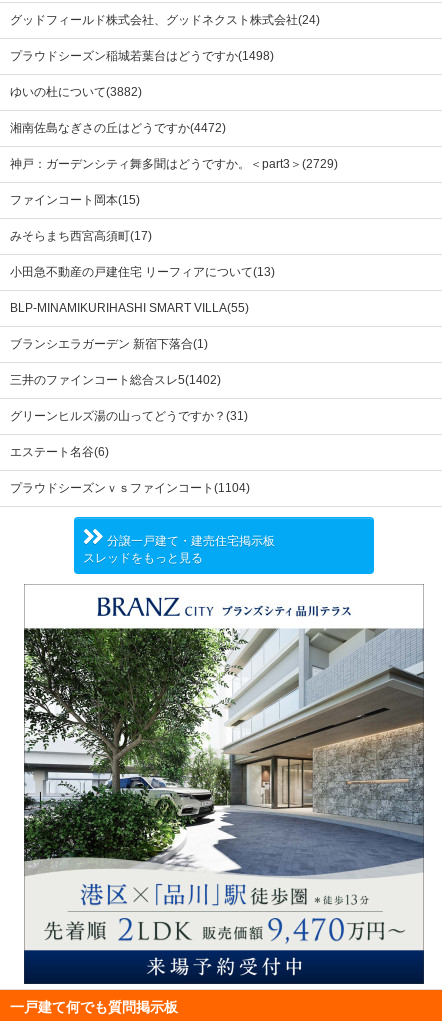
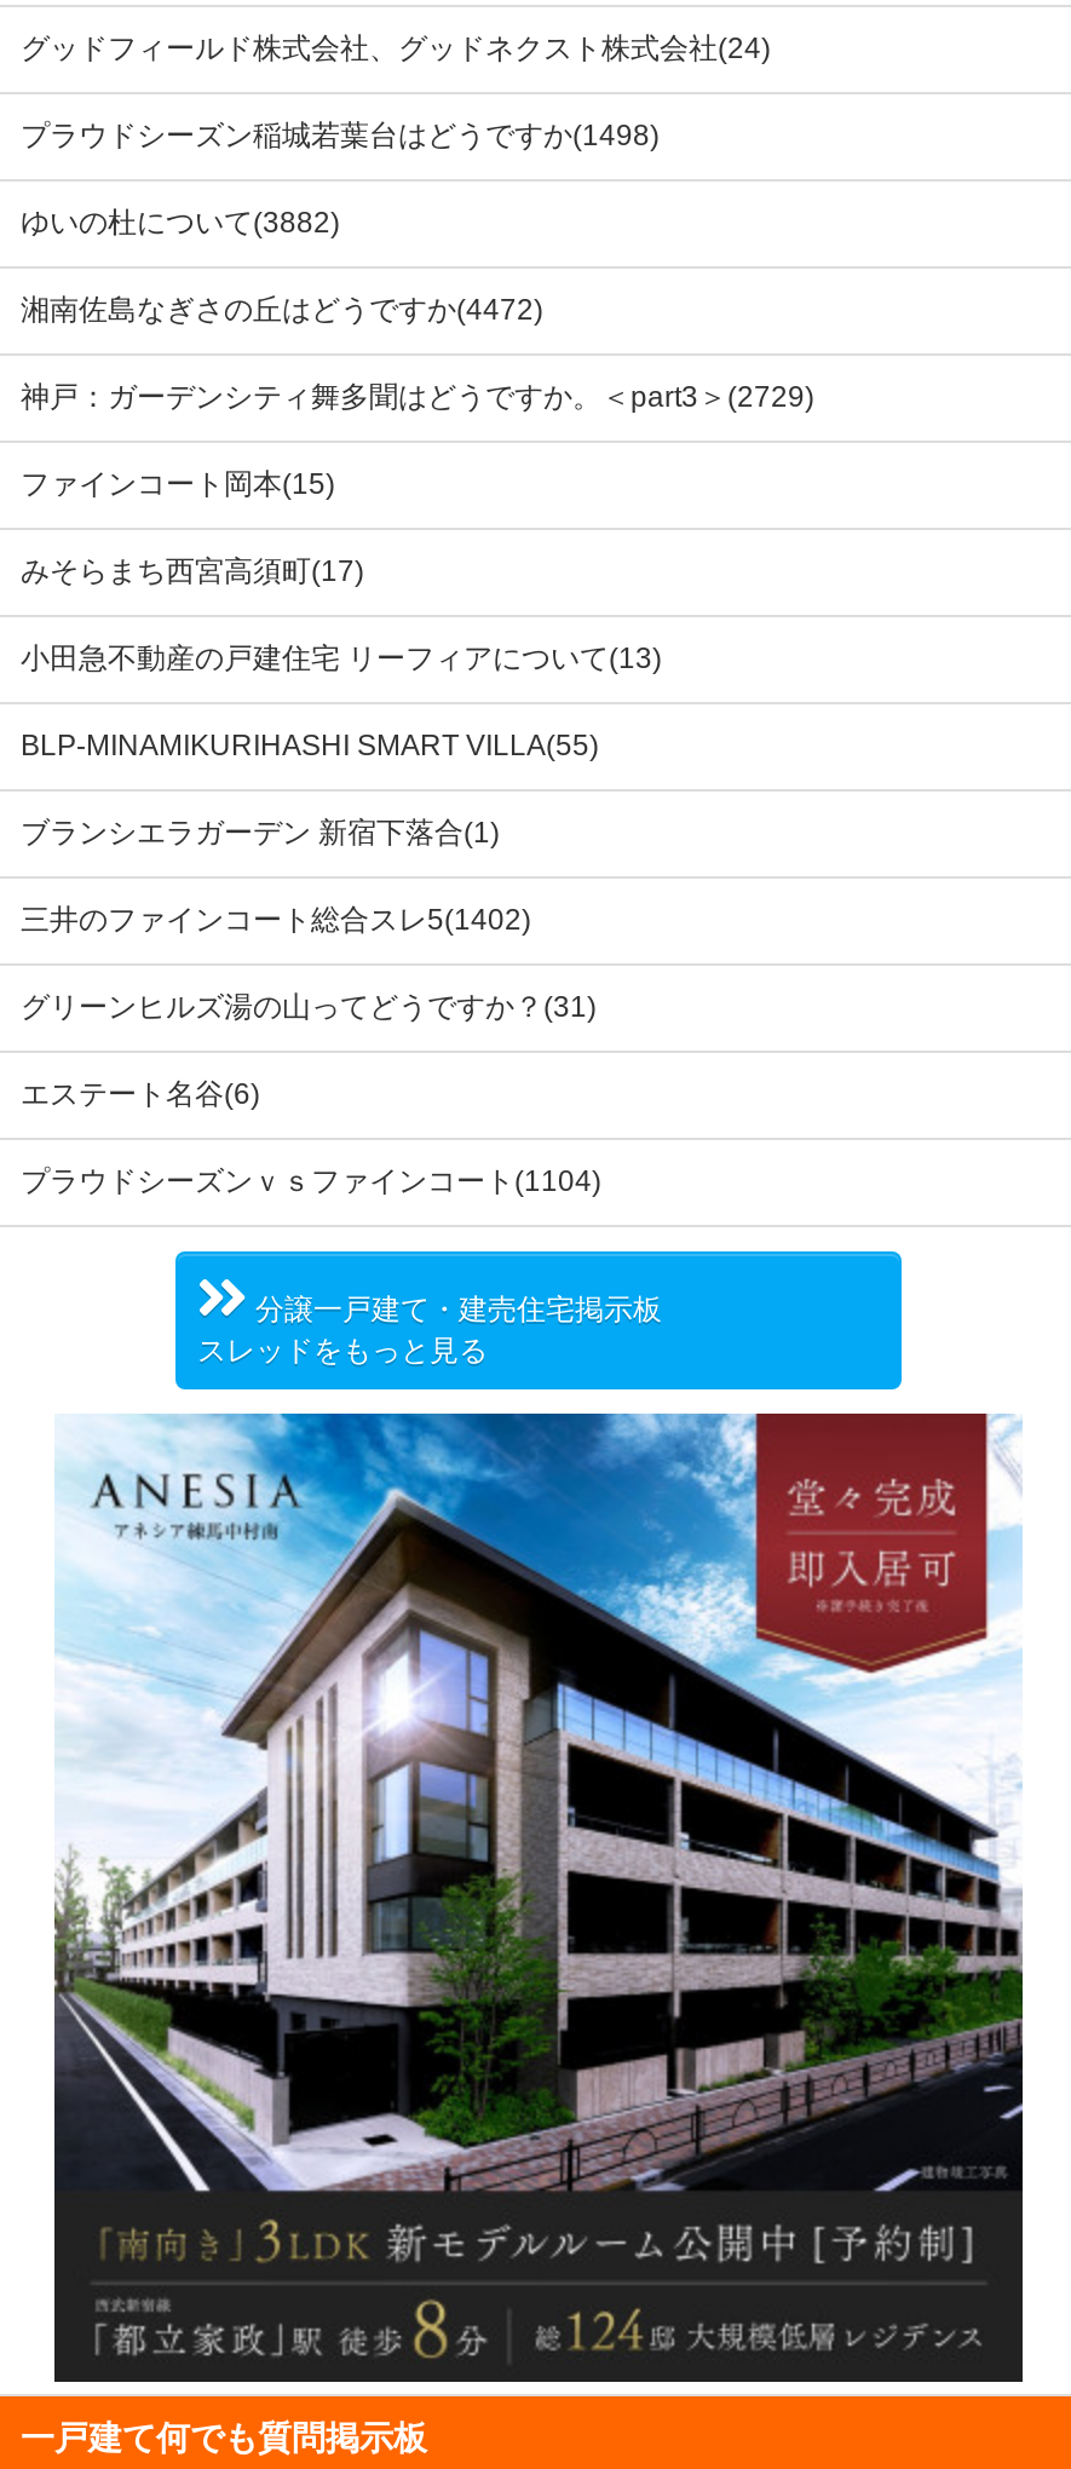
- [image]
+ [image]
